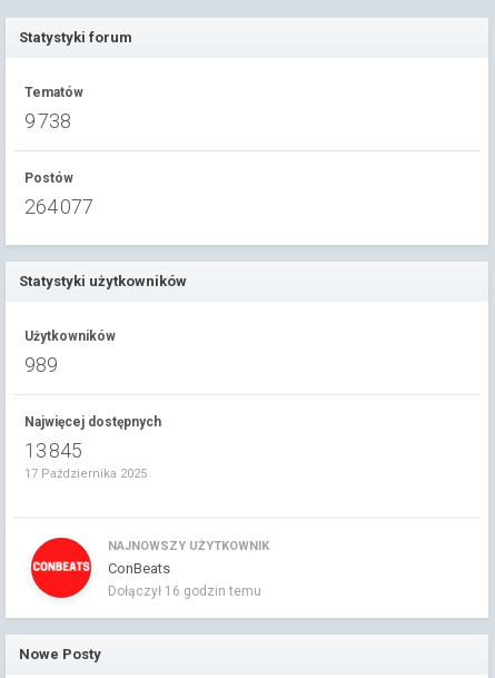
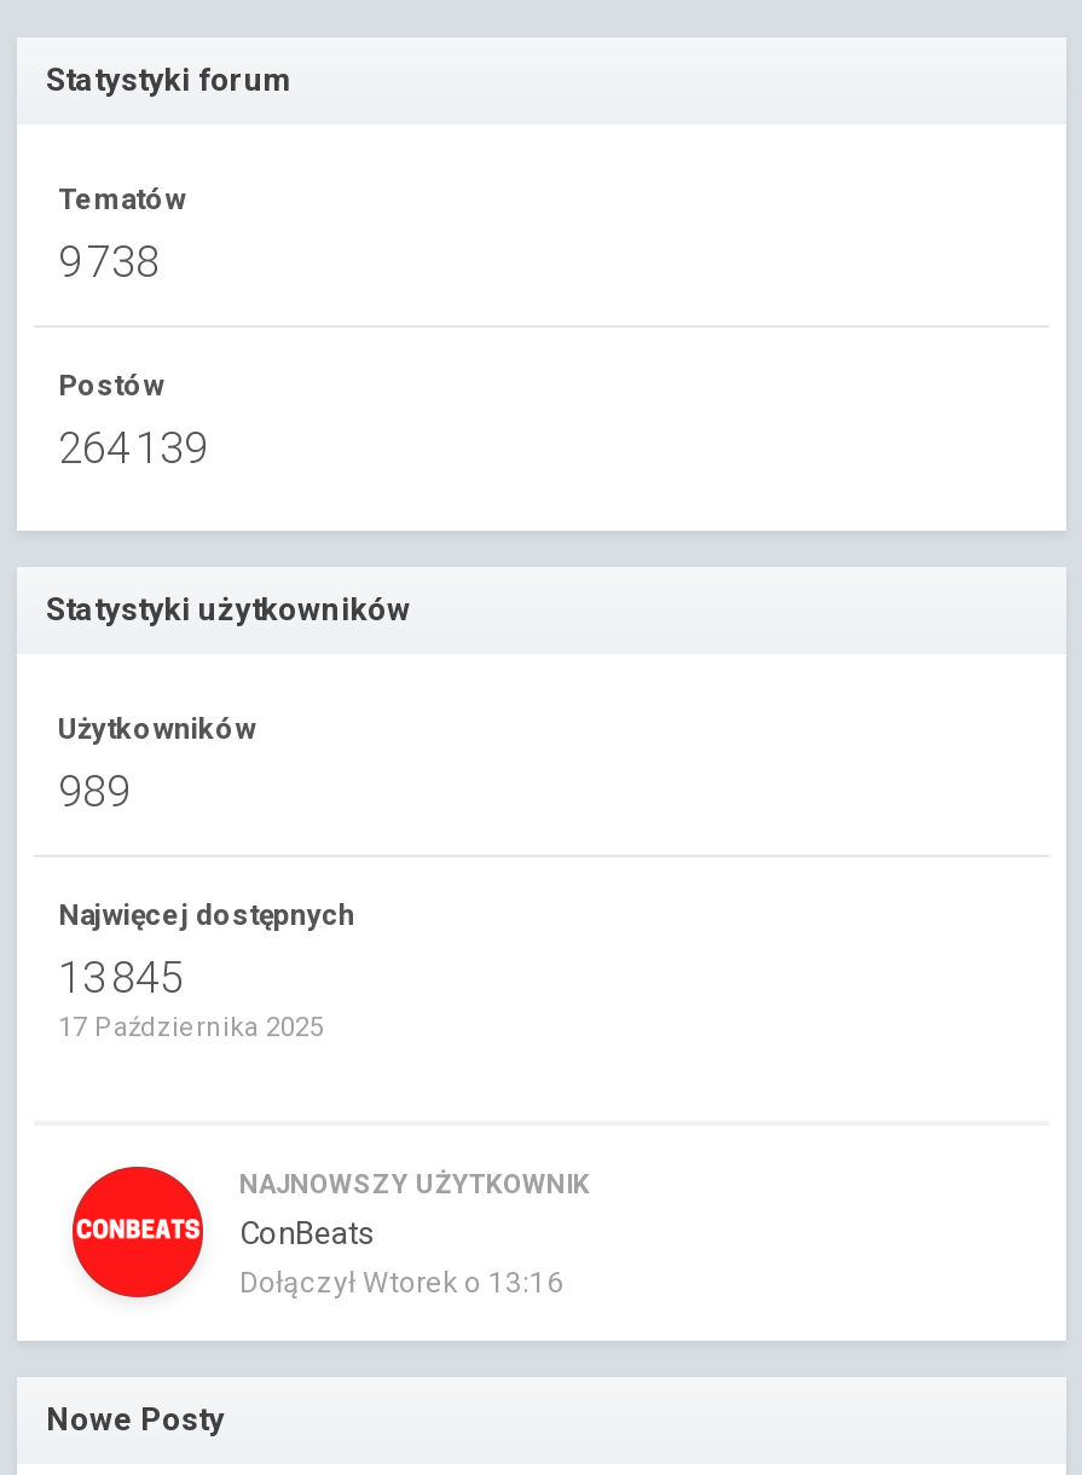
- 264 077
+ 264 139

- Dołączył 16 godzin temu
+ Dołączył Wtorek o 13:16
